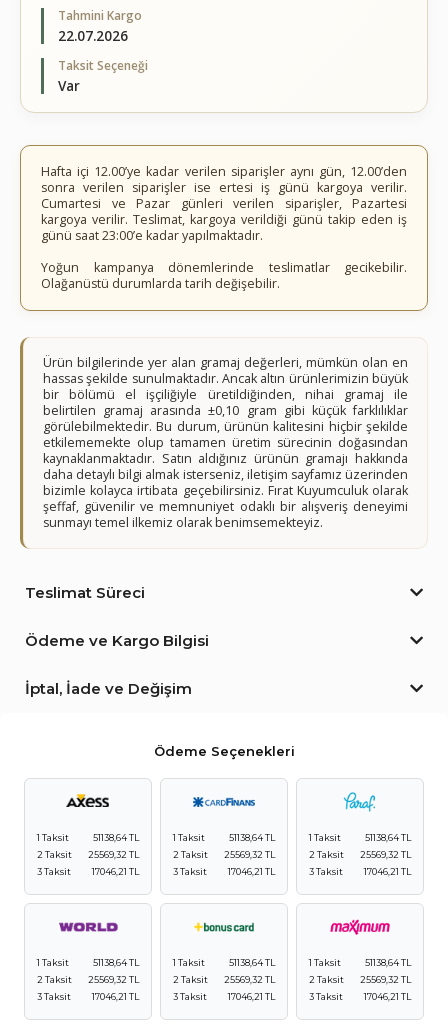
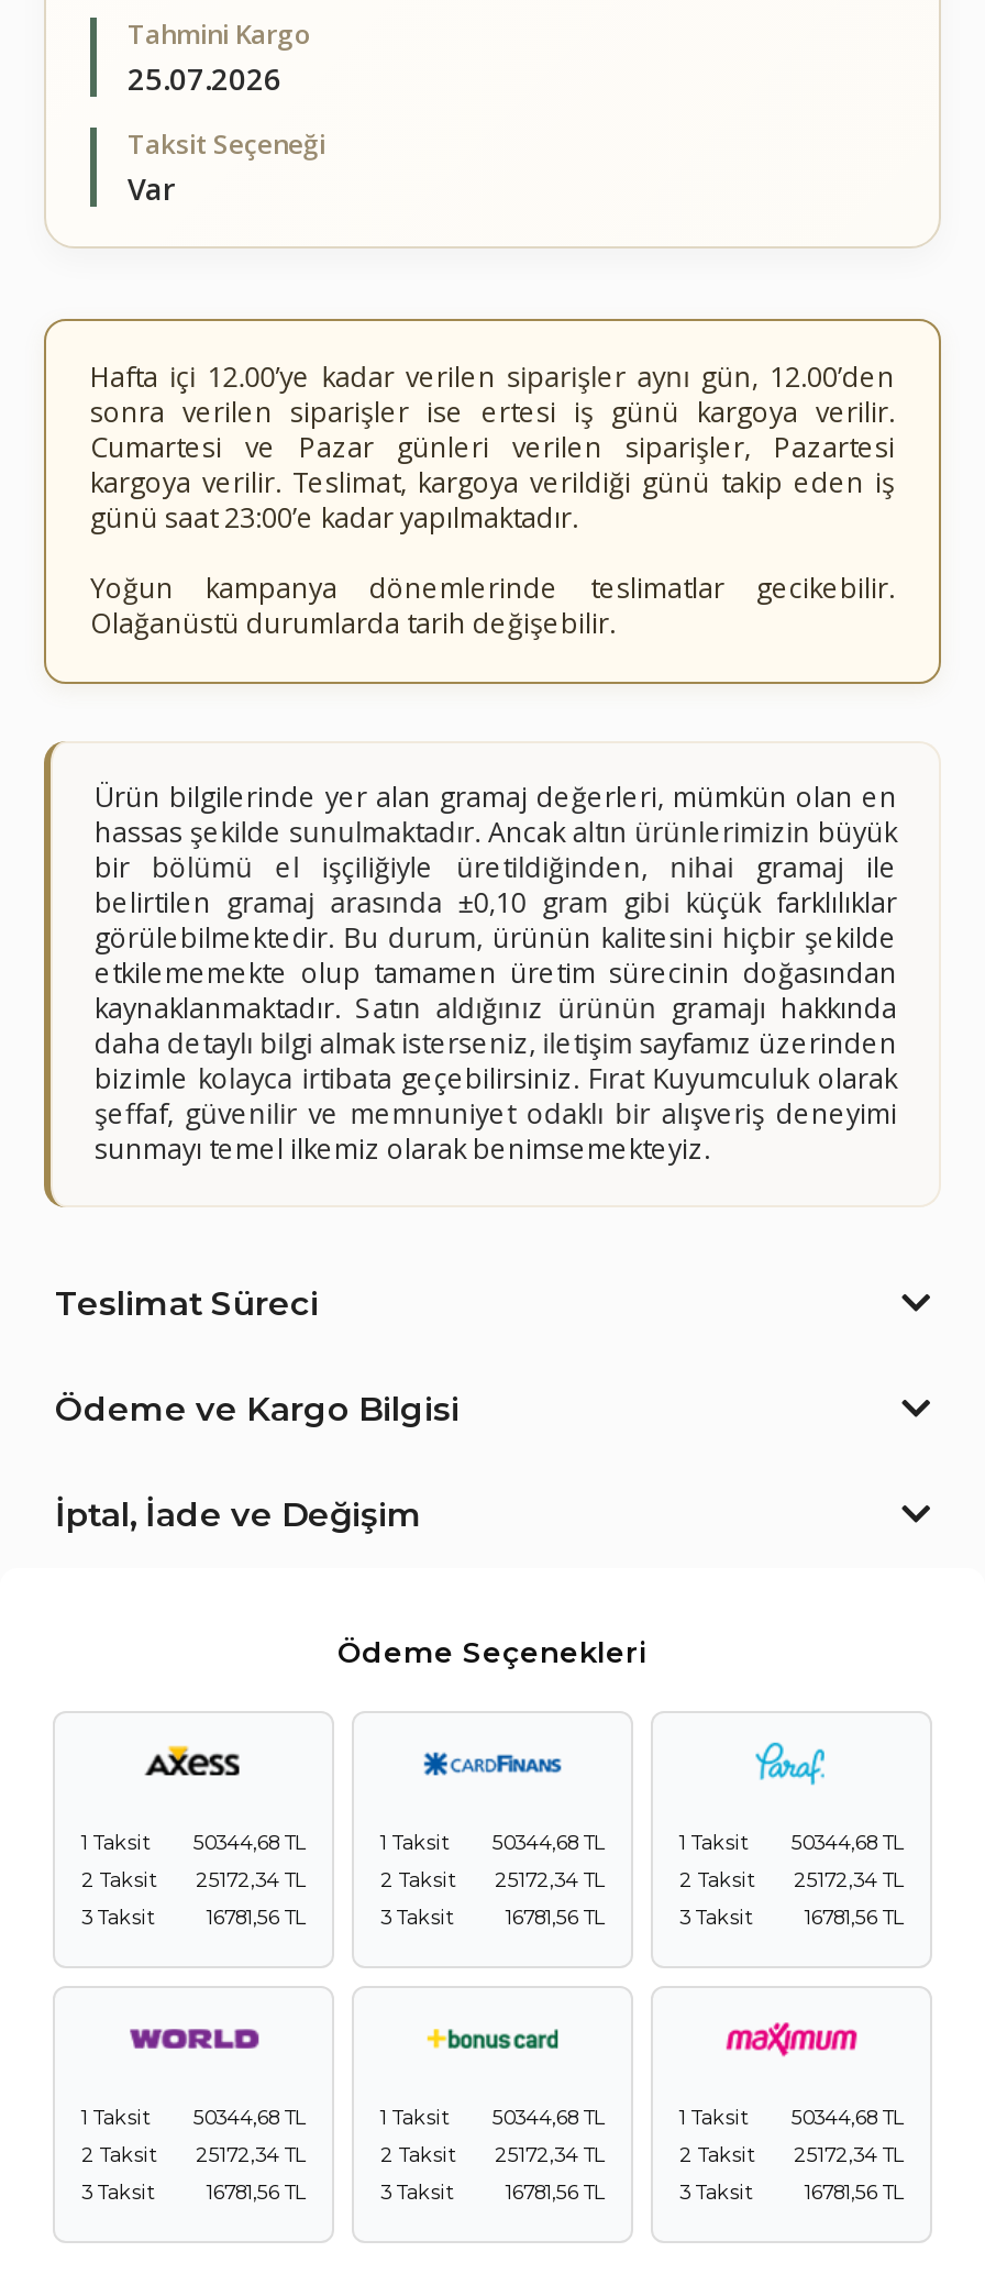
- 22.07.2026
+ 25.07.2026

- 51138,64 TL
+ 50344,68 TL

- 51138,64 TL
+ 50344,68 TL

- 51138,64 TL
+ 50344,68 TL

- 2 Taksit 25569,32 TL
+ 2 Taksit 25172,34 TL

- 2 Taksit 25569,32 TL
+ 2 Taksit 25172,34 TL

- 2 Taksit 25569,32 TL
+ 2 Taksit 25172,34 TL

- 17046,21 TL
+ 16781,56 TL

- 17046,21 TL
+ 16781,56 TL

- 17046,21 TL
+ 16781,56 TL

- 51138,64 TL
+ 50344,68 TL

- 51138,64 TL
+ 50344,68 TL

- 51138,64 TL
+ 50344,68 TL

- 2 Taksit 25569,32 TL
+ 2 Taksit 25172,34 TL

- 2 Taksit 25569,32 TL
+ 2 Taksit 25172,34 TL

- 2 Taksit 25569,32 TL
+ 2 Taksit 25172,34 TL

- 17046,21 TL
+ 16781,56 TL

- 17046,21 TL
+ 16781,56 TL

- 17046,21 TL
+ 16781,56 TL
